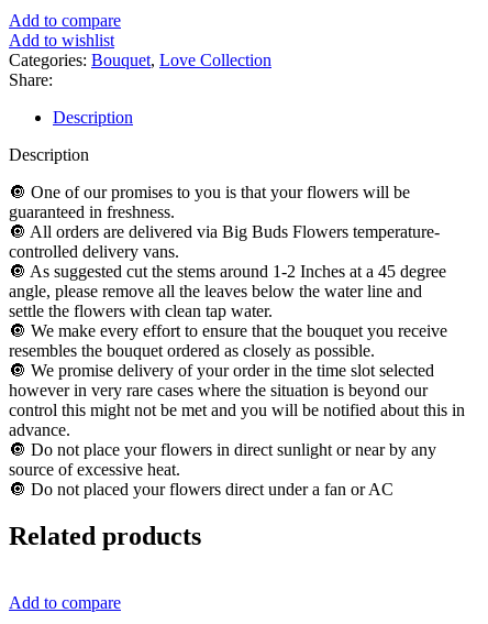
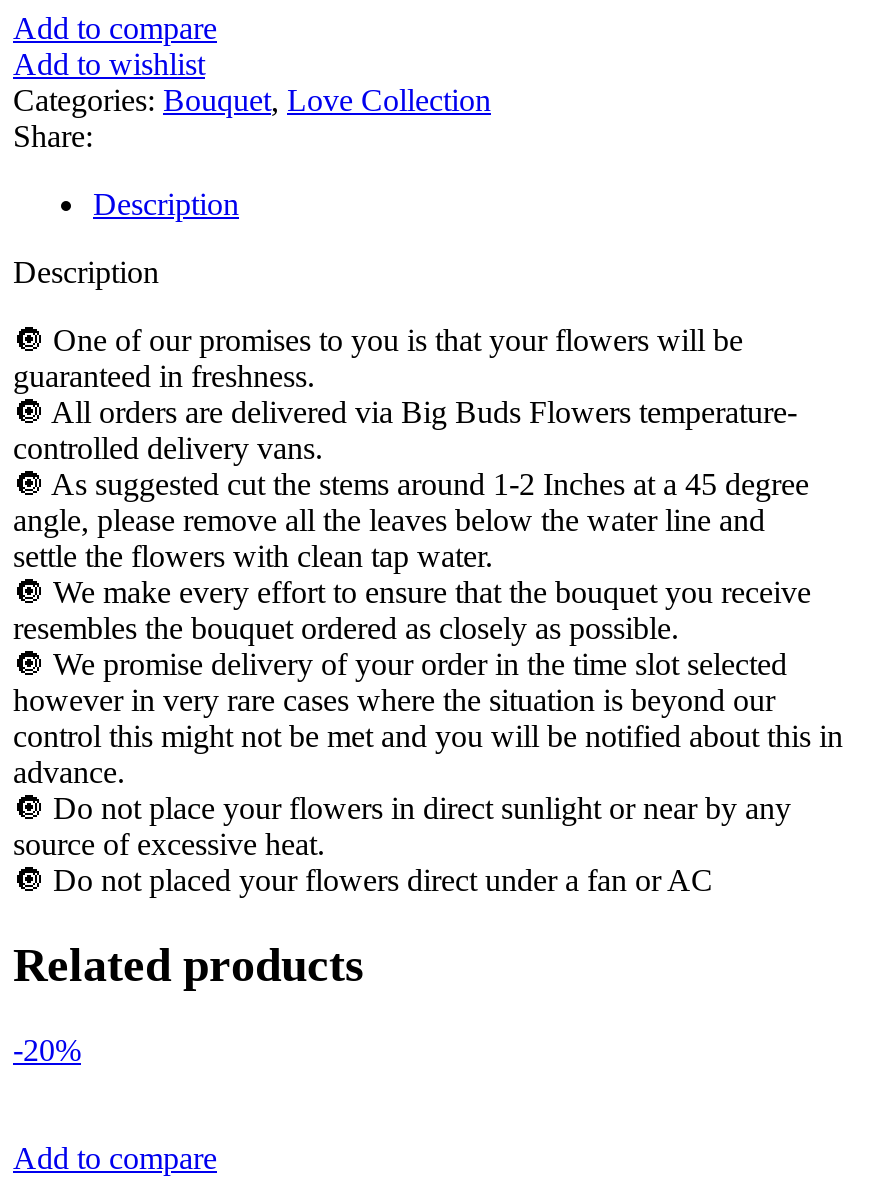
+ -20%
